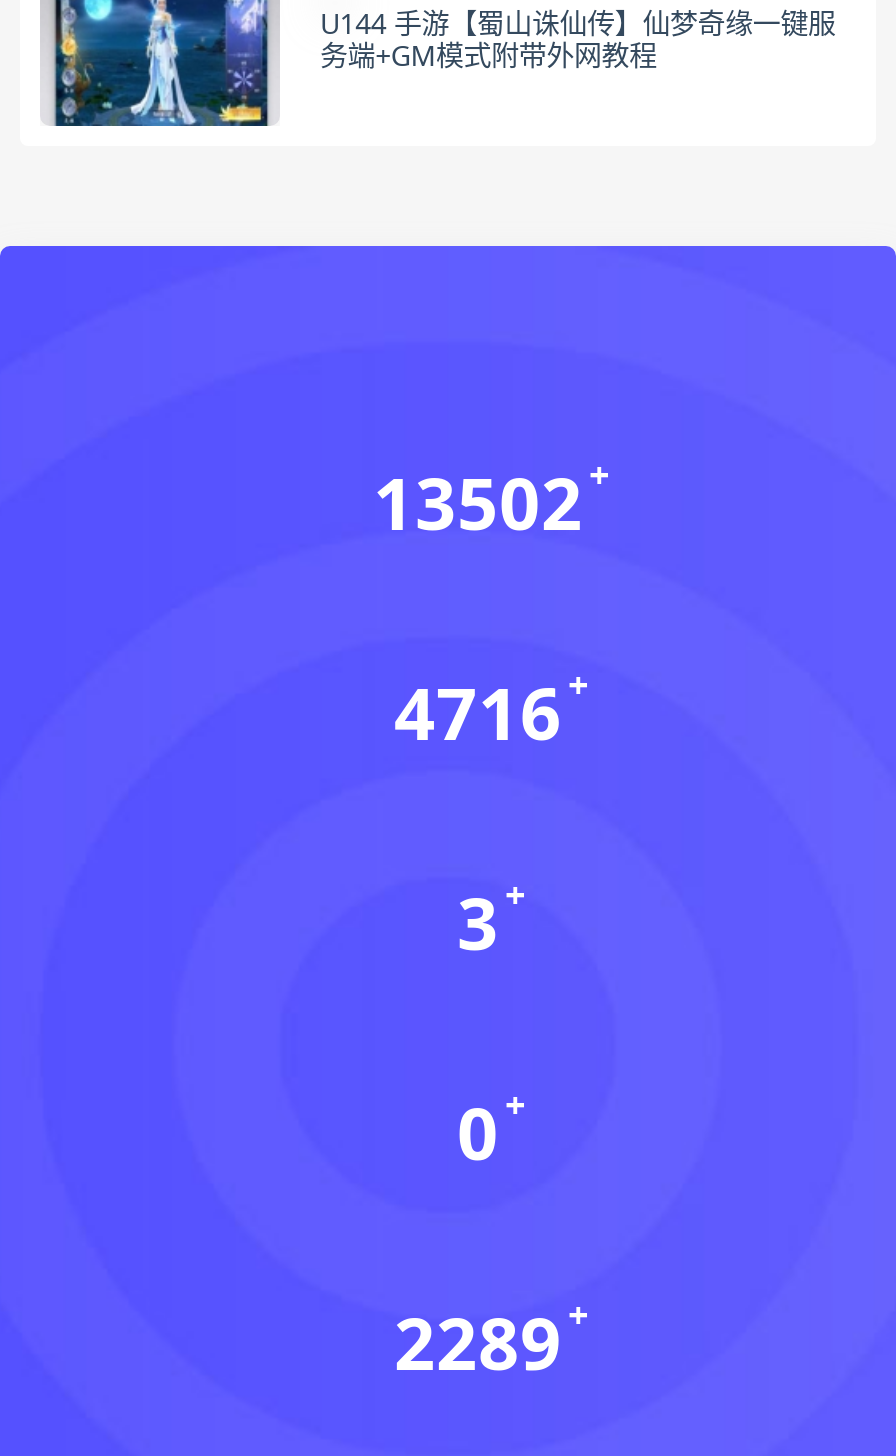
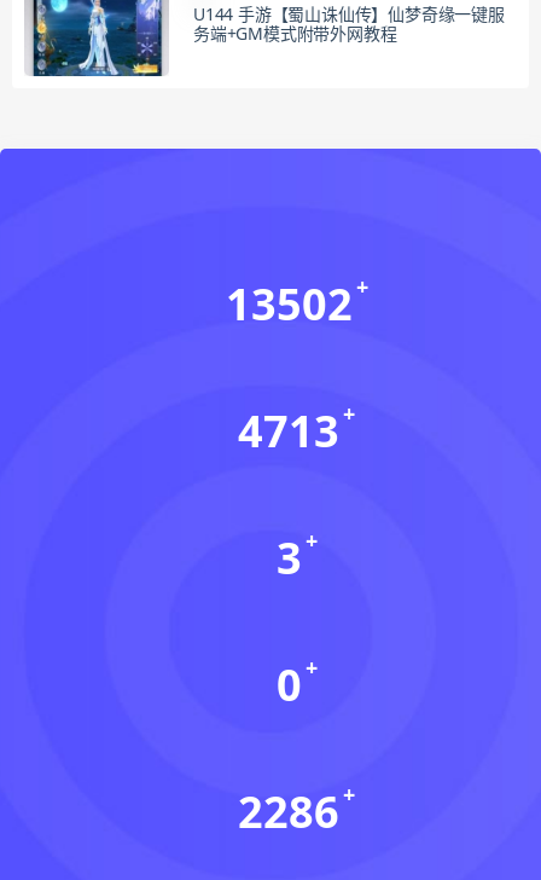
- 4716
+ 4713

- 2289
+ 2286
